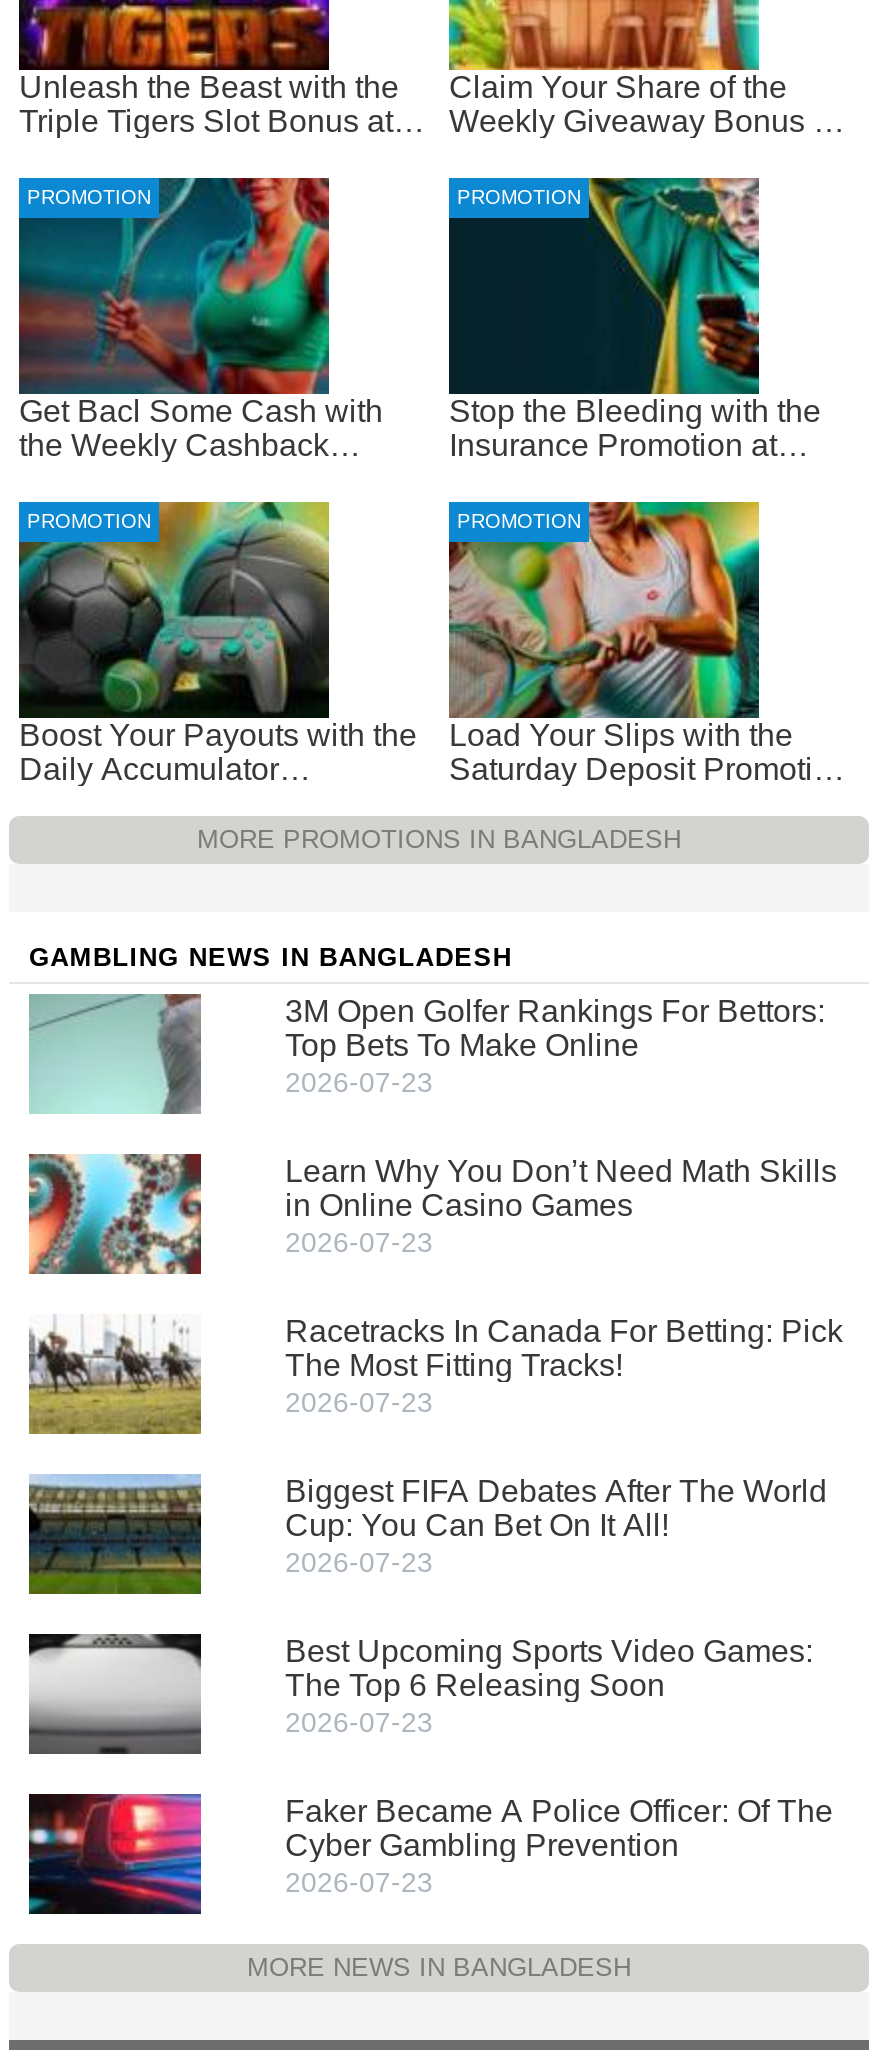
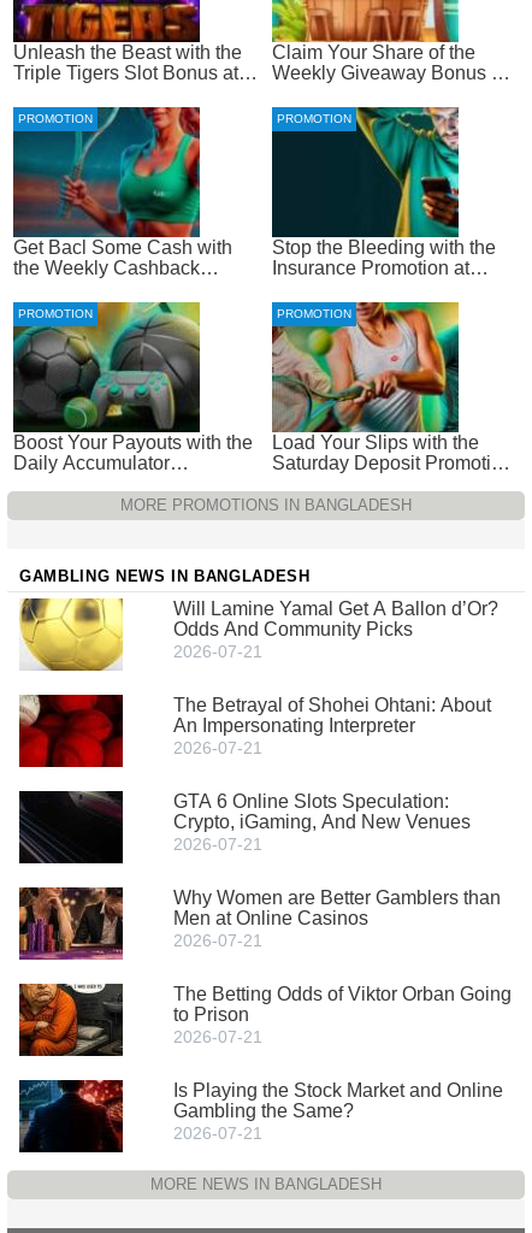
- [image]
+ [image]

- 3M Open Golfer Rankings For Bettors:
- Top Bets To Make Online
- 2026-07-23
+ Will Lamine Yamal Get A Ballon d’Or?
+ Odds And Community Picks
+ 2026-07-21

- [image]
+ [image]

- Learn Why You Don’t Need Math Skills
- in Online Casino Games
- 2026-07-23
+ The Betrayal of Shohei Ohtani: About
+ An Impersonating Interpreter
+ 2026-07-21

- [image]
+ [image]

- Racetracks In Canada For Betting: Pick
- The Most Fitting Tracks!
- 2026-07-23
+ GTA 6 Online Slots Speculation:
+ Crypto, iGaming, And New Venues
+ 2026-07-21

- [image]
+ [image]

- Biggest FIFA Debates After The World
- Cup: You Can Bet On It All!
- 2026-07-23
+ Why Women are Better Gamblers than
+ Men at Online Casinos
+ 2026-07-21

- [image]
+ [image]

- Best Upcoming Sports Video Games:
- The Top 6 Releasing Soon
- 2026-07-23
+ The Betting Odds of Viktor Orban Going
+ to Prison
+ 2026-07-21

- [image]
+ [image]

- Faker Became A Police Officer: Of The
- Cyber Gambling Prevention
- 2026-07-23
+ Is Playing the Stock Market and Online
+ Gambling the Same?
+ 2026-07-21
